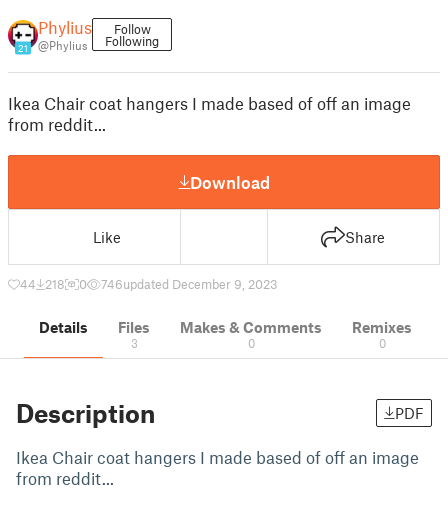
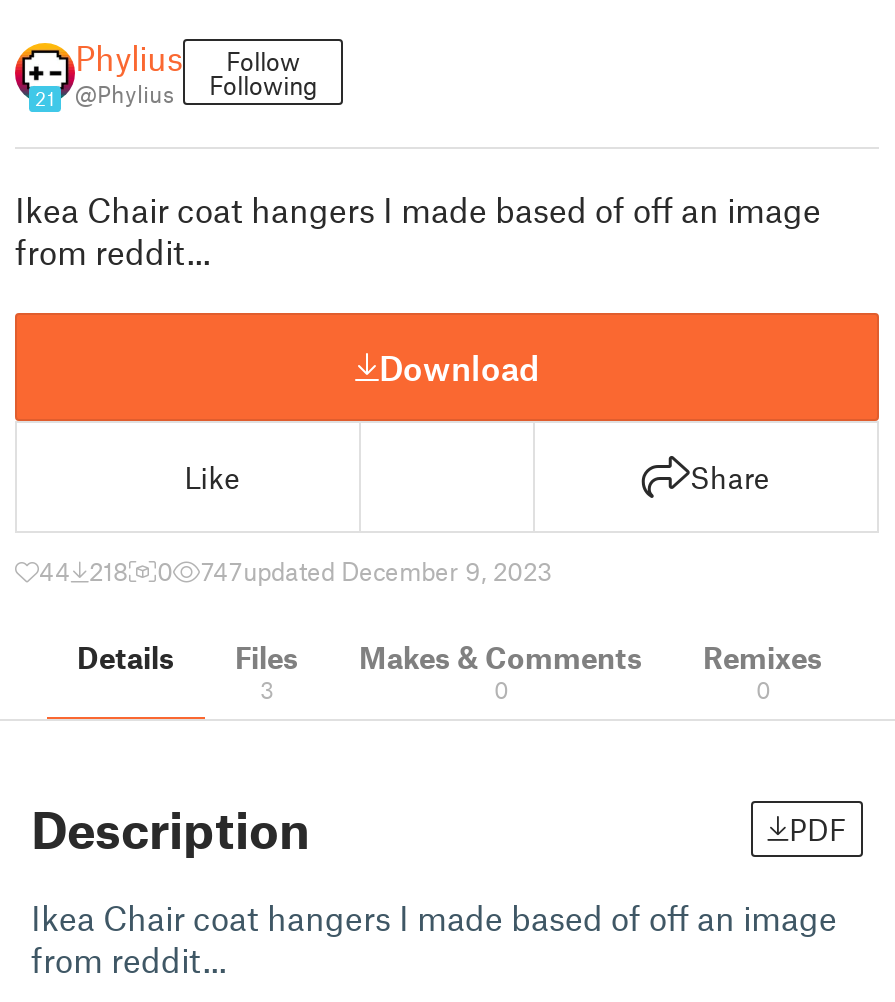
- 746updated December 9, 2023
+ 747updated December 9, 2023
